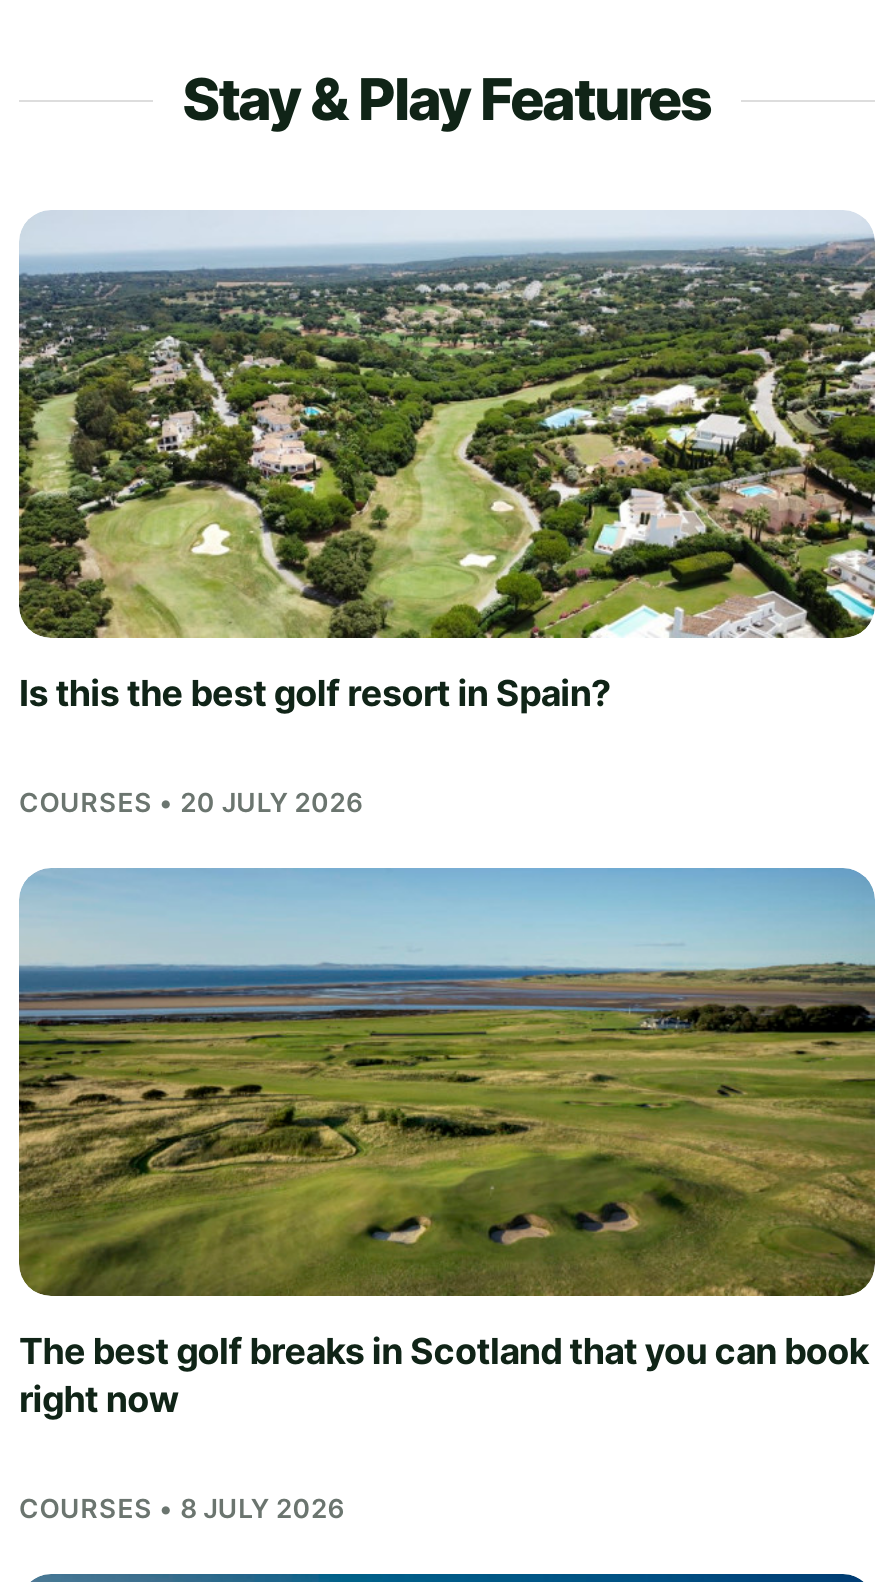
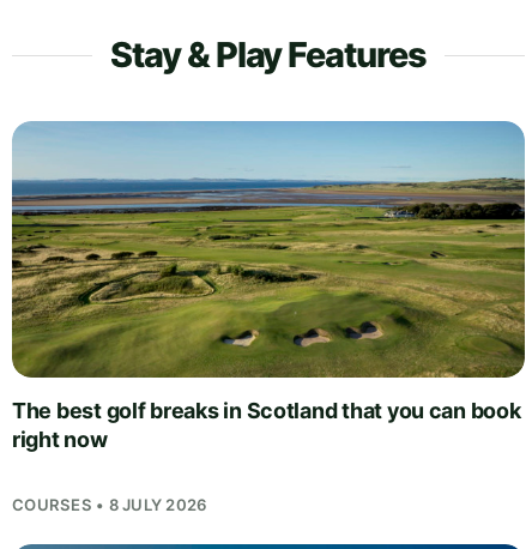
- [image]
- Is this the best golf resort in Spain?
- COURSES • 20 JULY 2026
